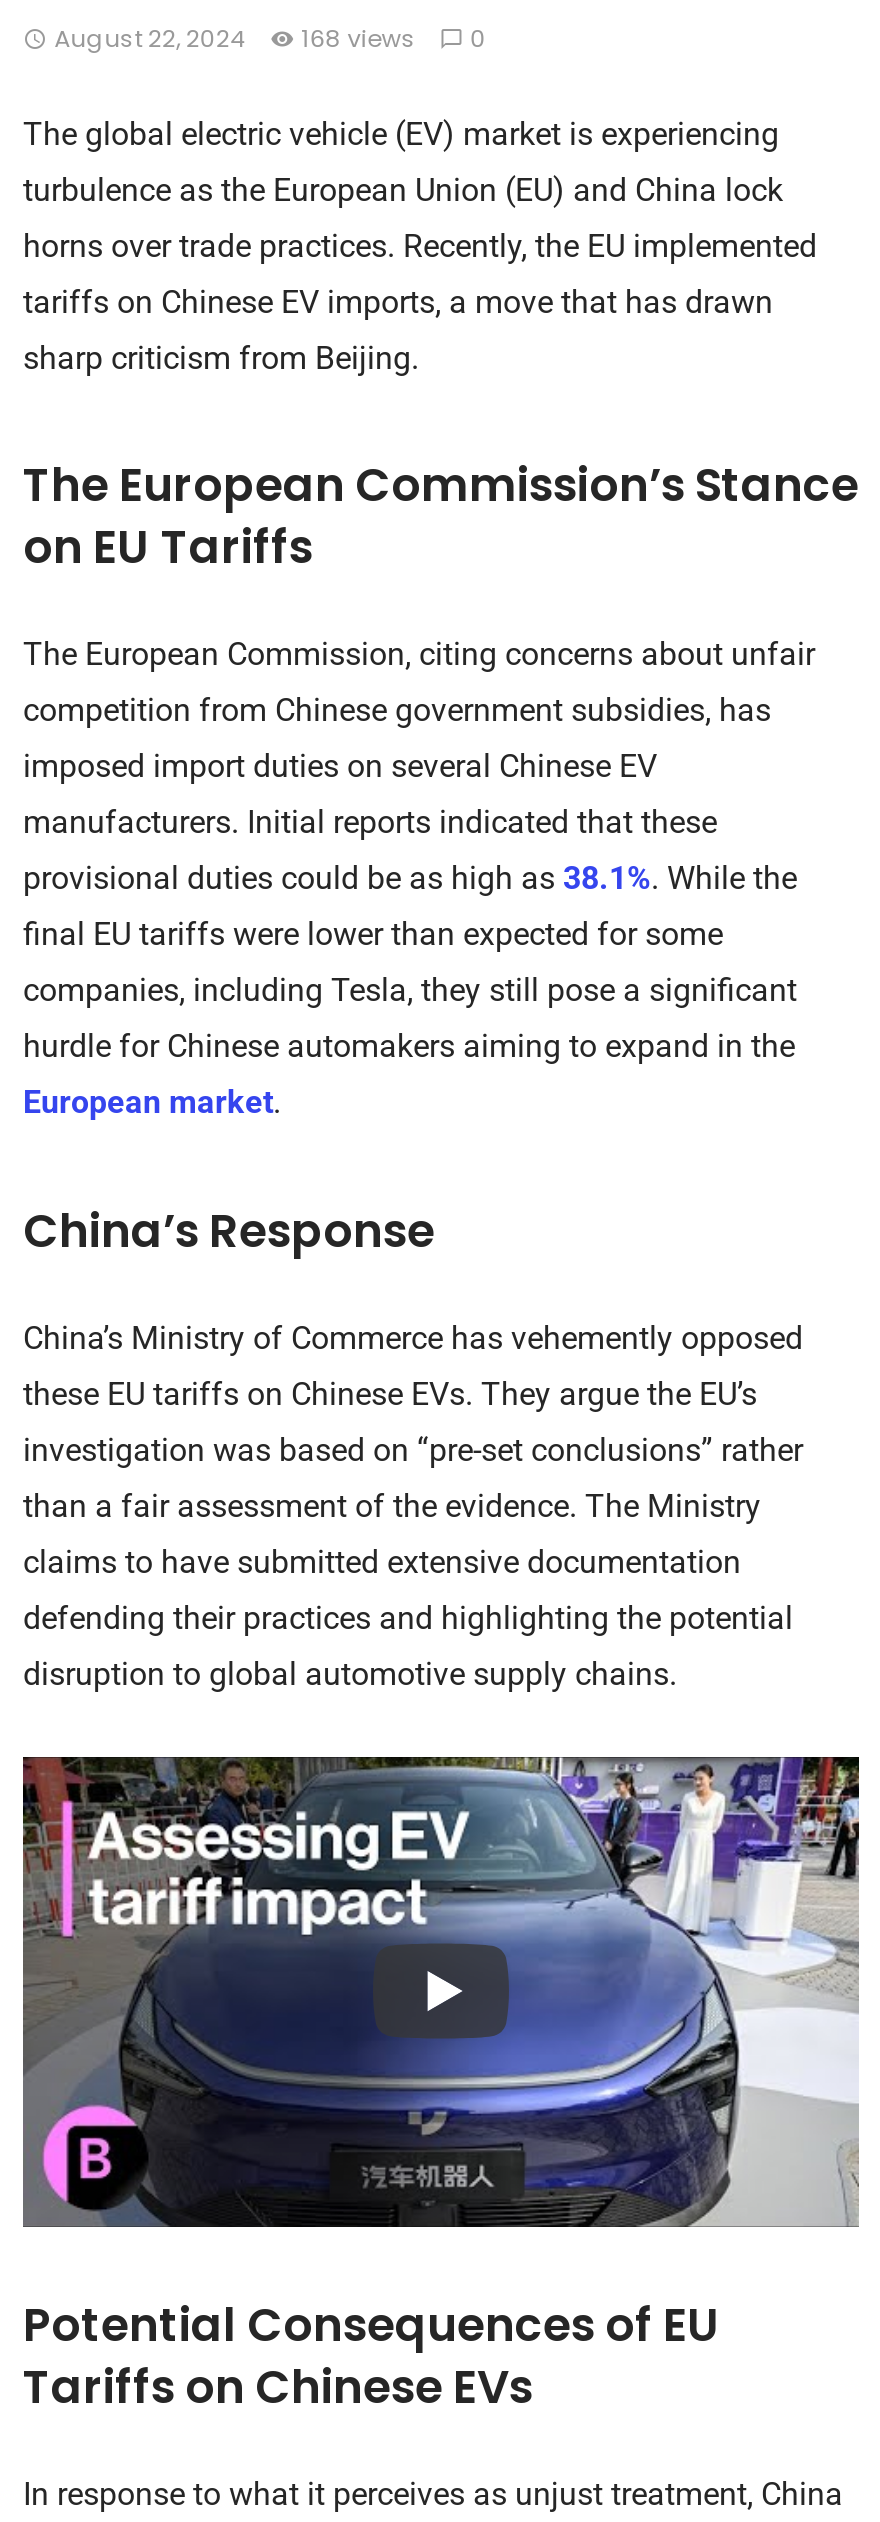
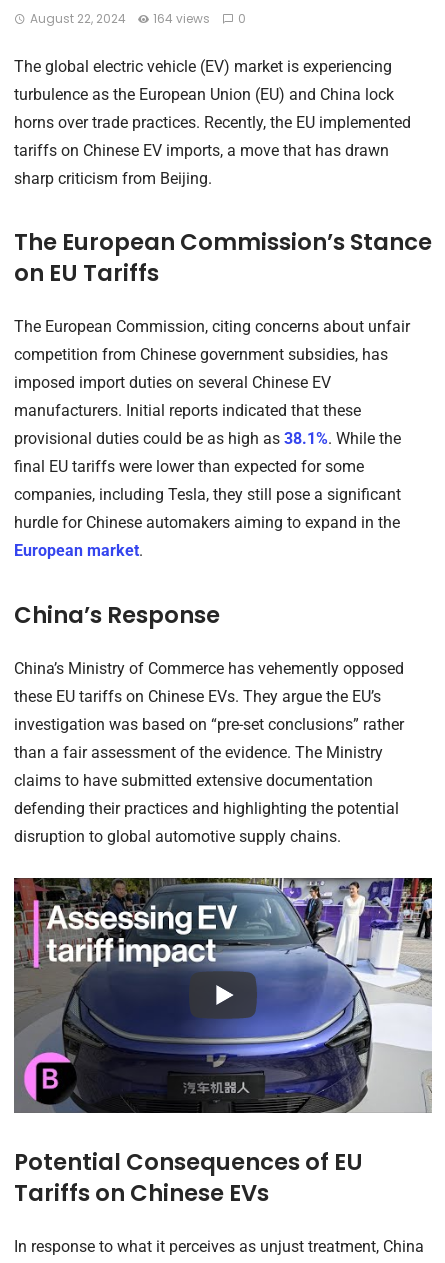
- August 22, 2024 168 views 0
+ August 22, 2024 164 views 0
